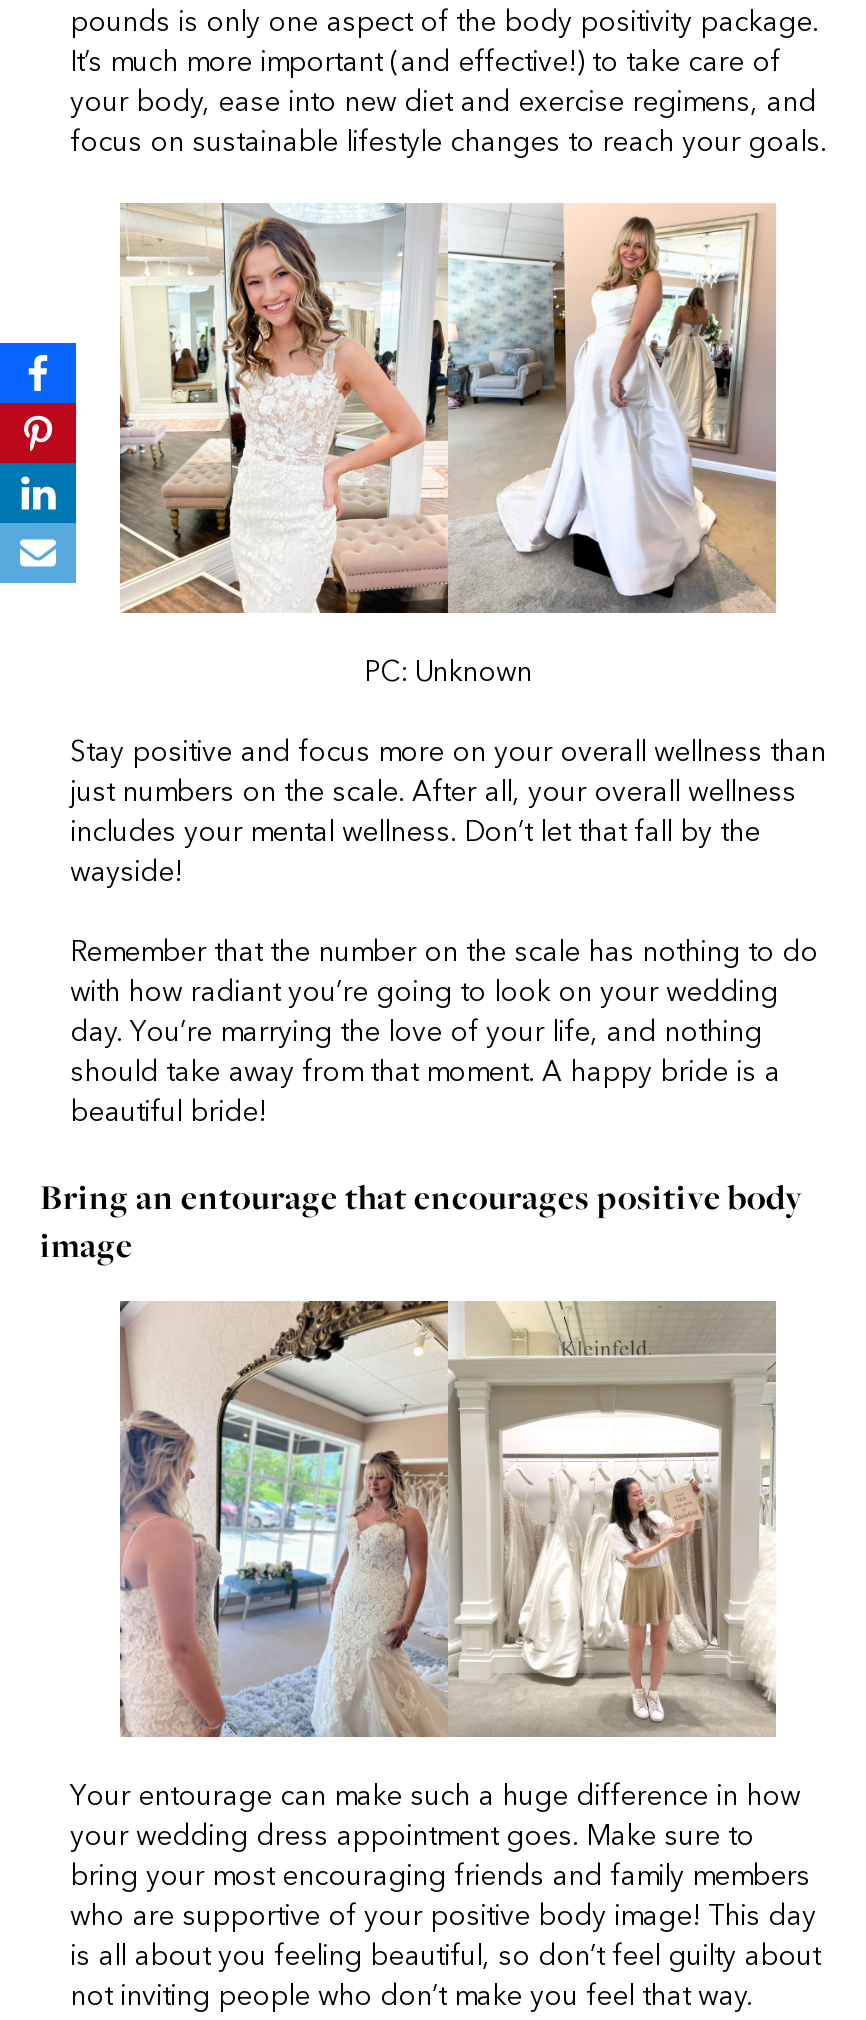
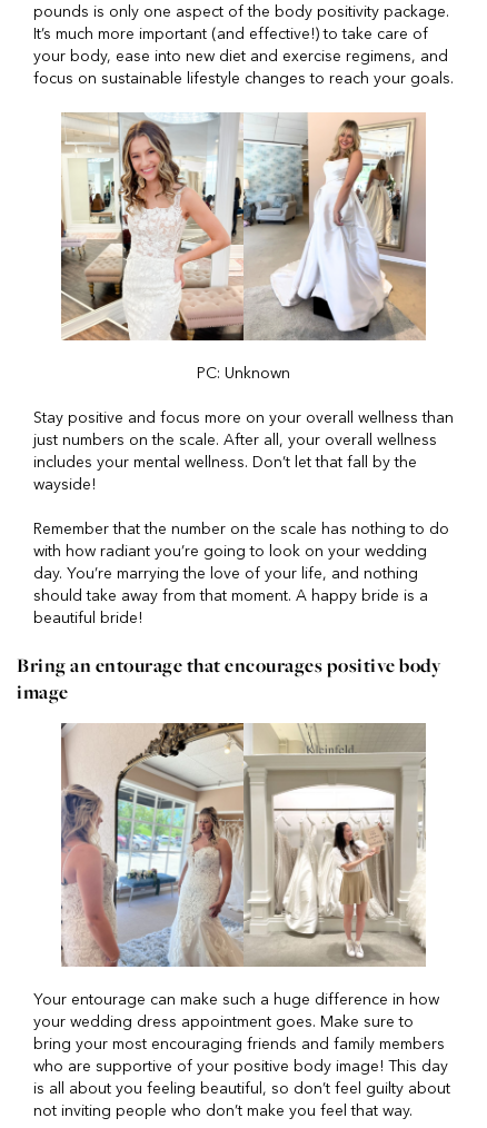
- [image]
